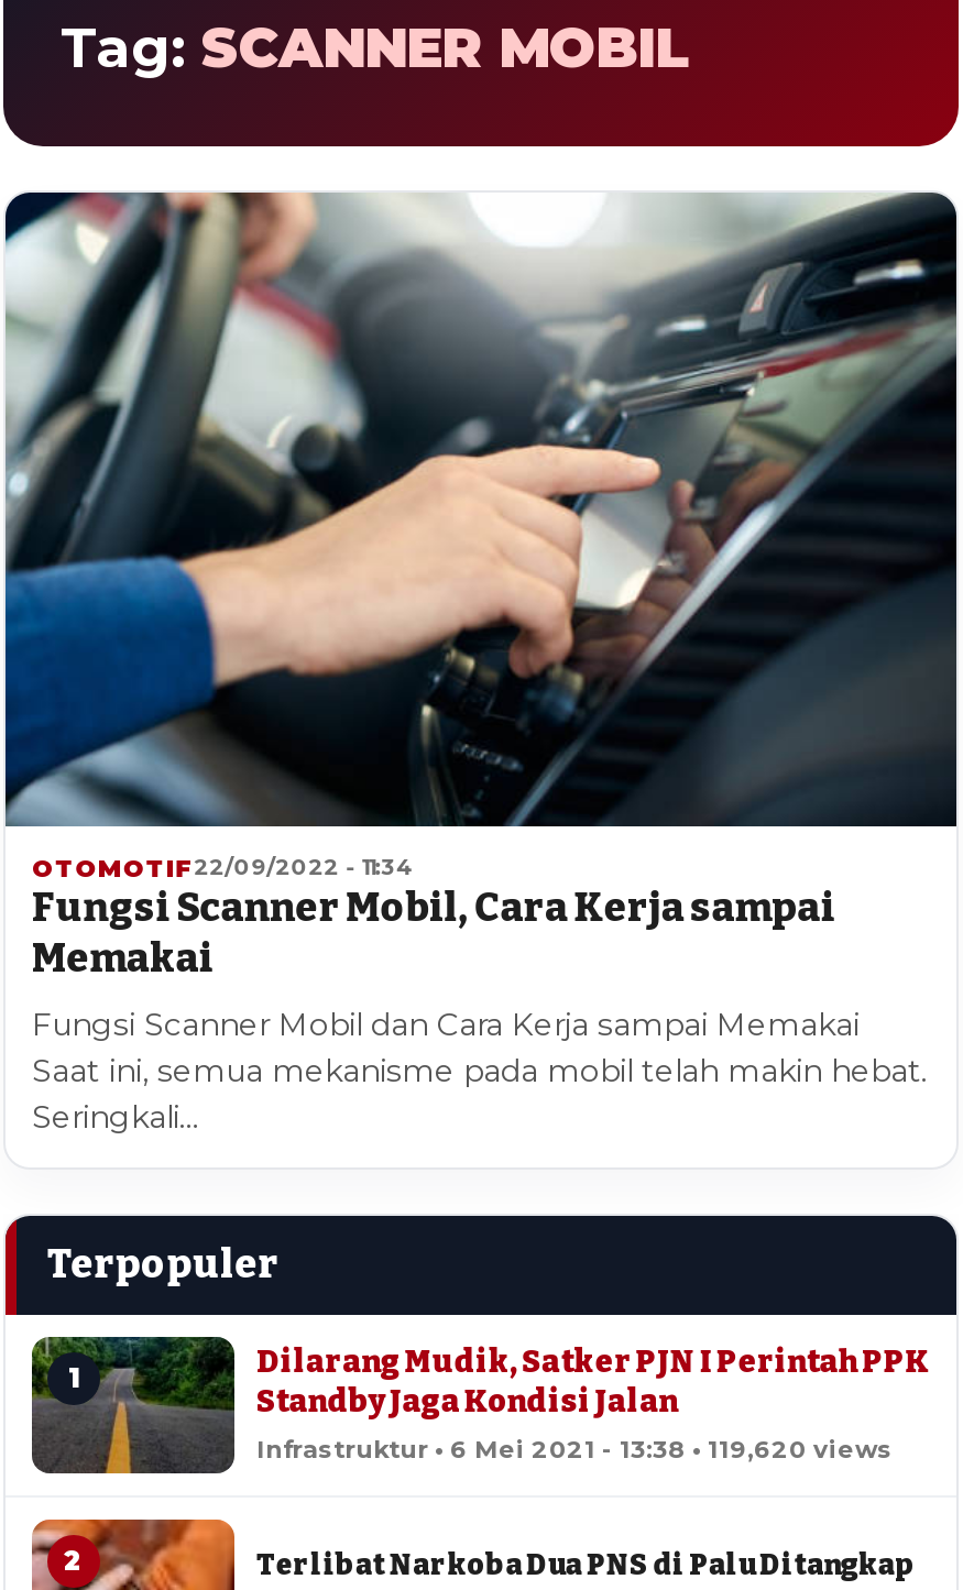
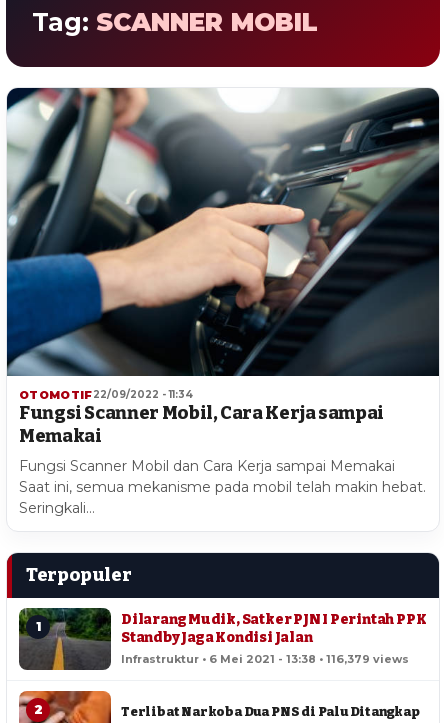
- Infrastruktur • 6 Mei 2021 - 13:38 • 119,620 views
+ Infrastruktur • 6 Mei 2021 - 13:38 • 116,379 views
